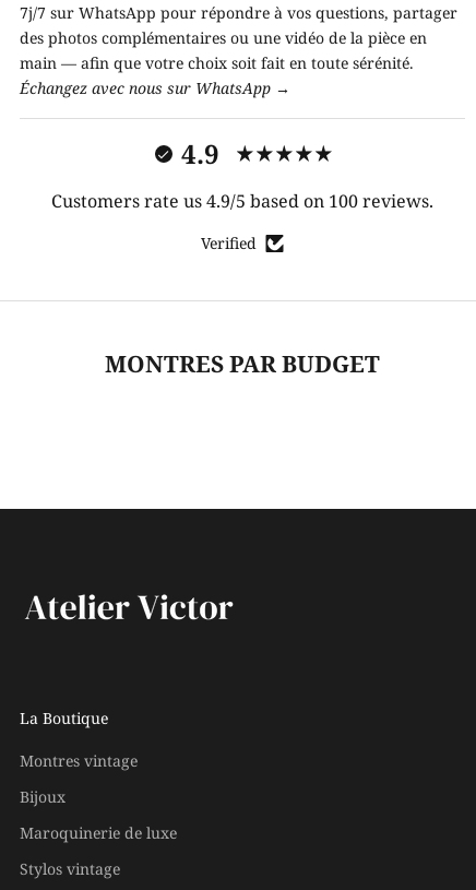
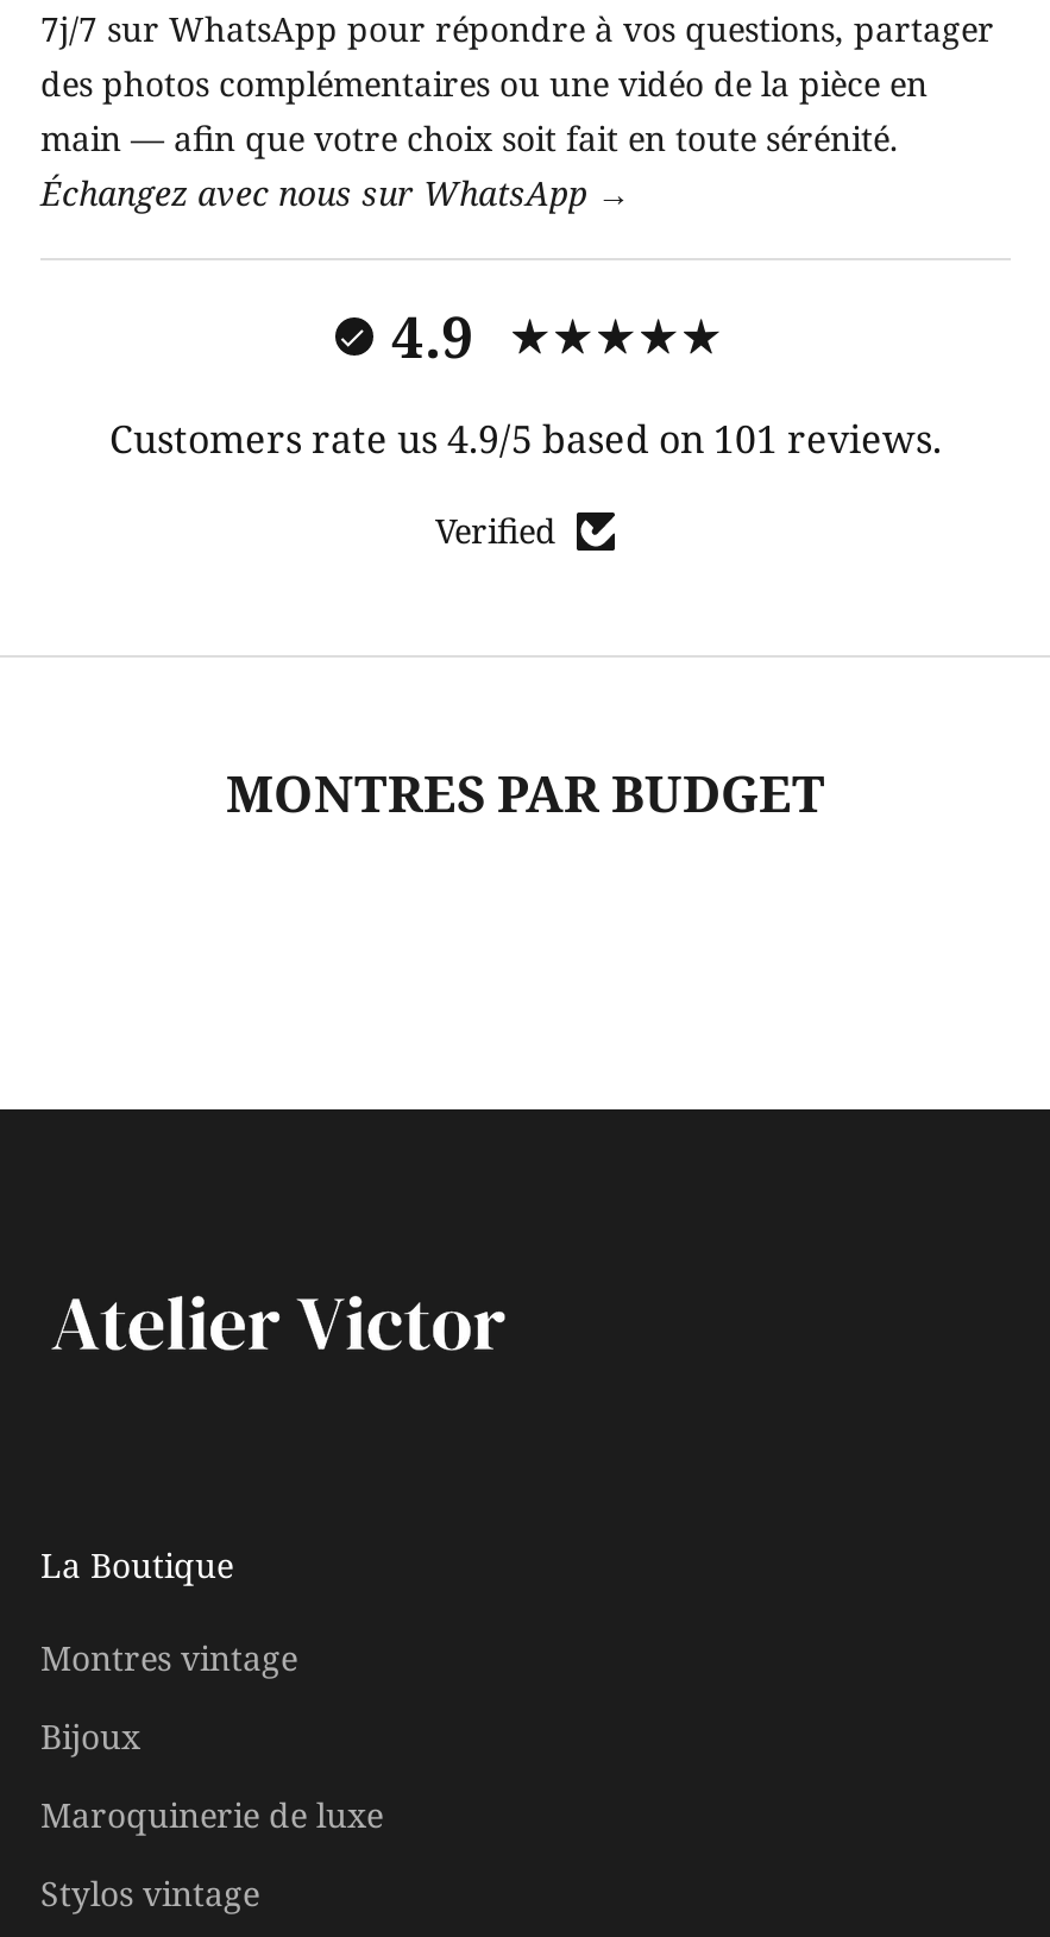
- Customers rate us 4.9/5 based on 100 reviews.
+ Customers rate us 4.9/5 based on 101 reviews.
